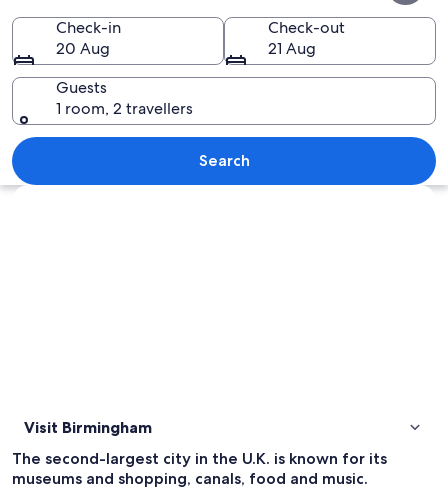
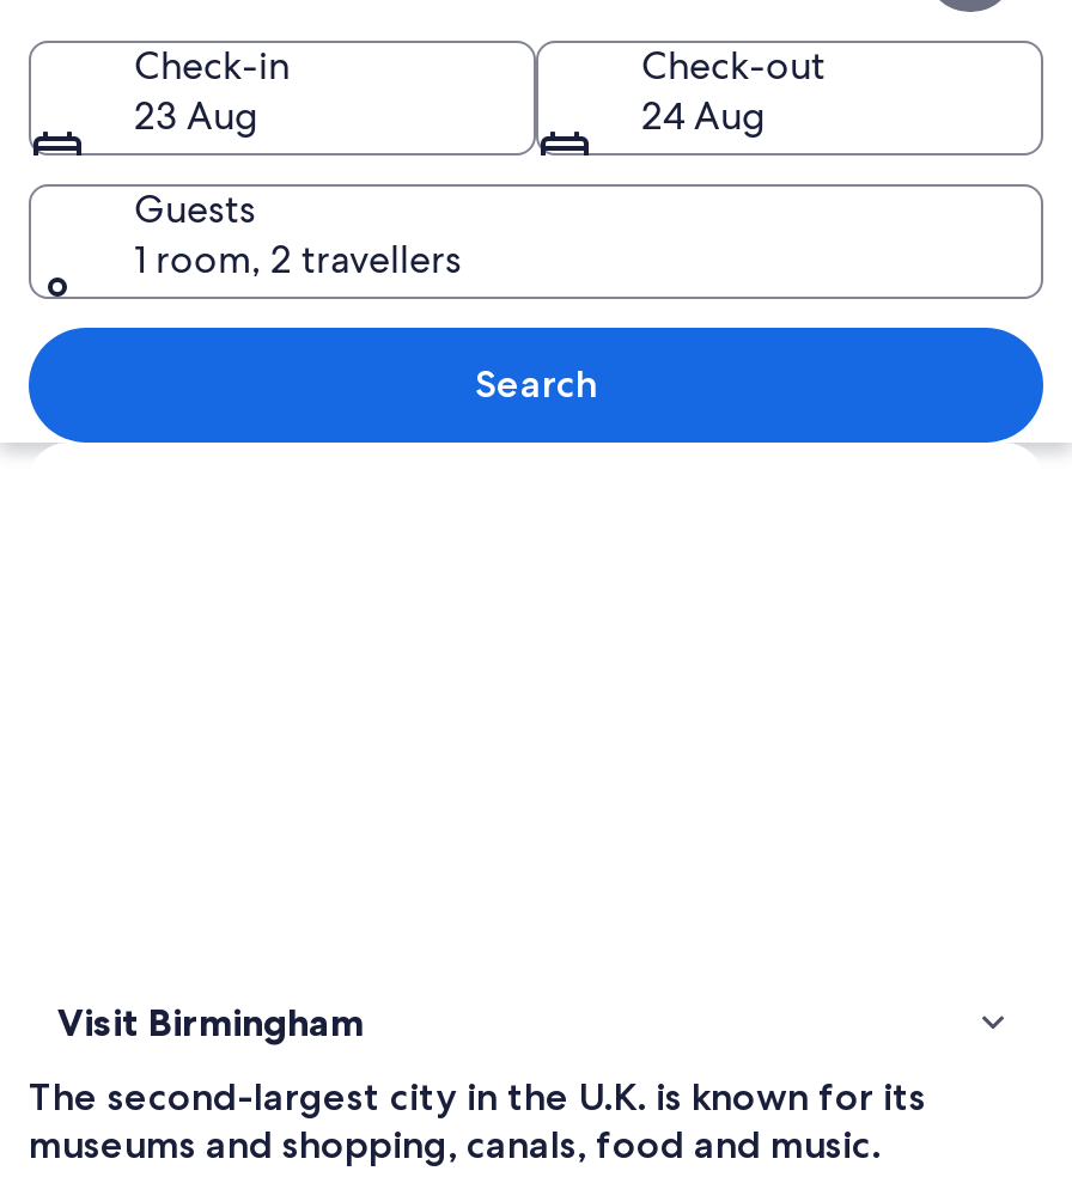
- 20 Aug
+ 23 Aug

- 21 Aug
+ 24 Aug
